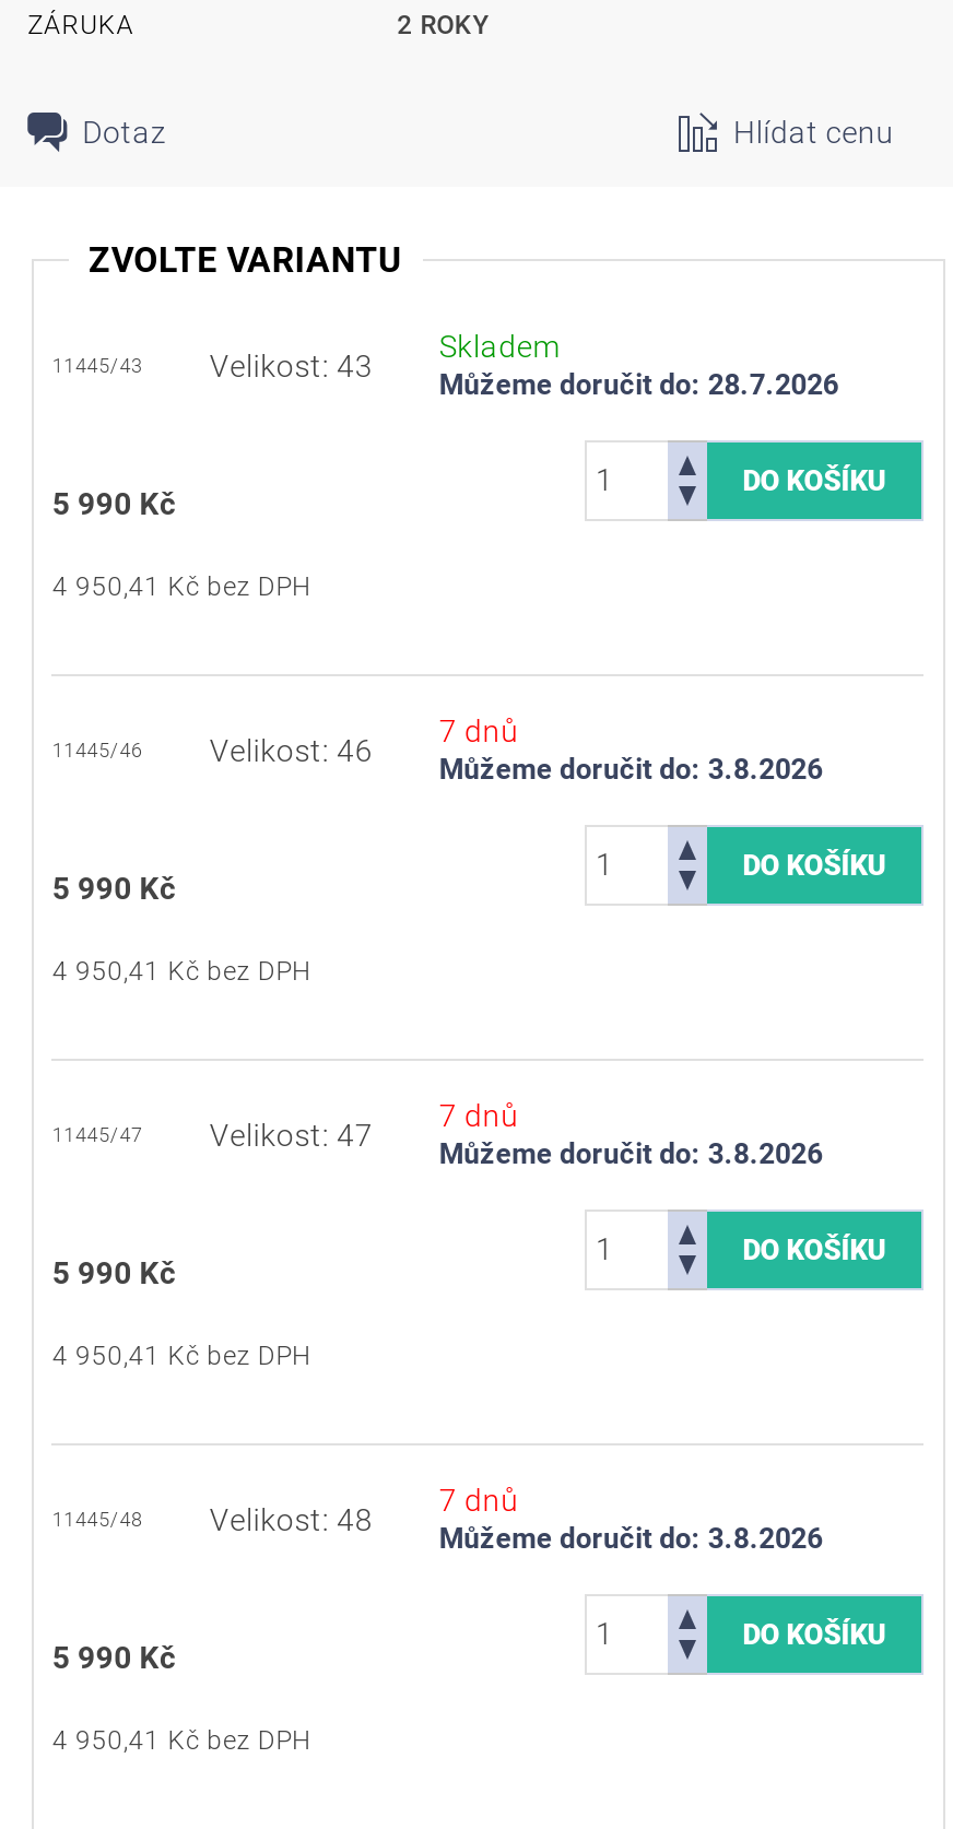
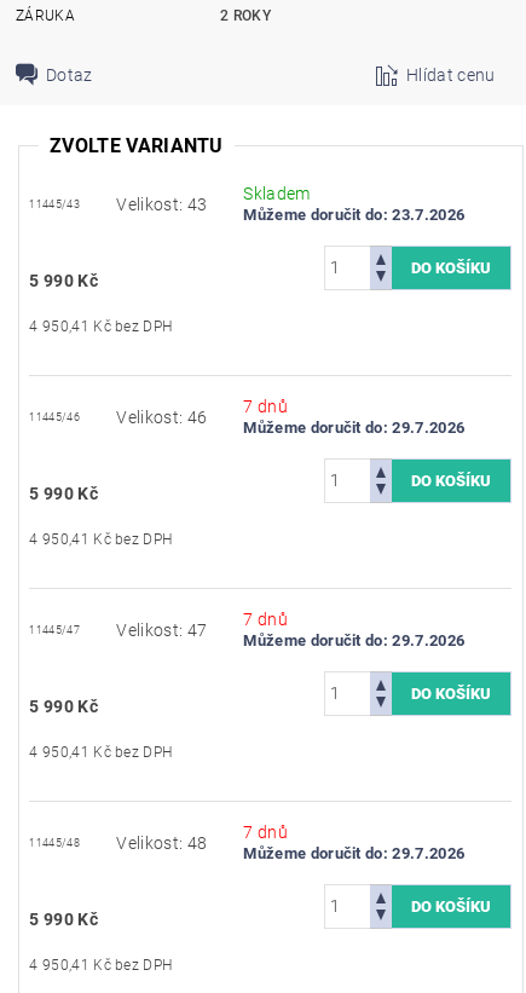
- Můžeme doručit do: 28.7.2026
+ Můžeme doručit do: 23.7.2026

- Můžeme doručit do: 3.8.2026
+ Můžeme doručit do: 29.7.2026

- Můžeme doručit do: 3.8.2026
+ Můžeme doručit do: 29.7.2026

- Můžeme doručit do: 3.8.2026
+ Můžeme doručit do: 29.7.2026
